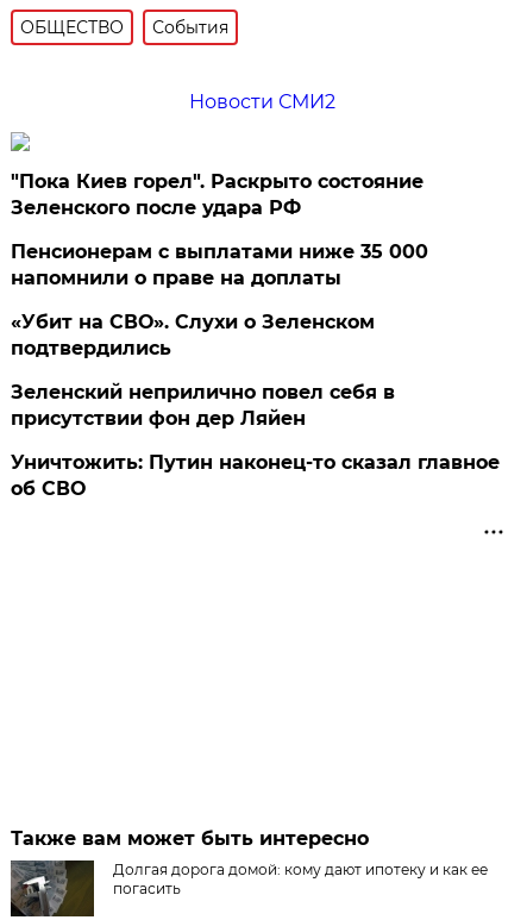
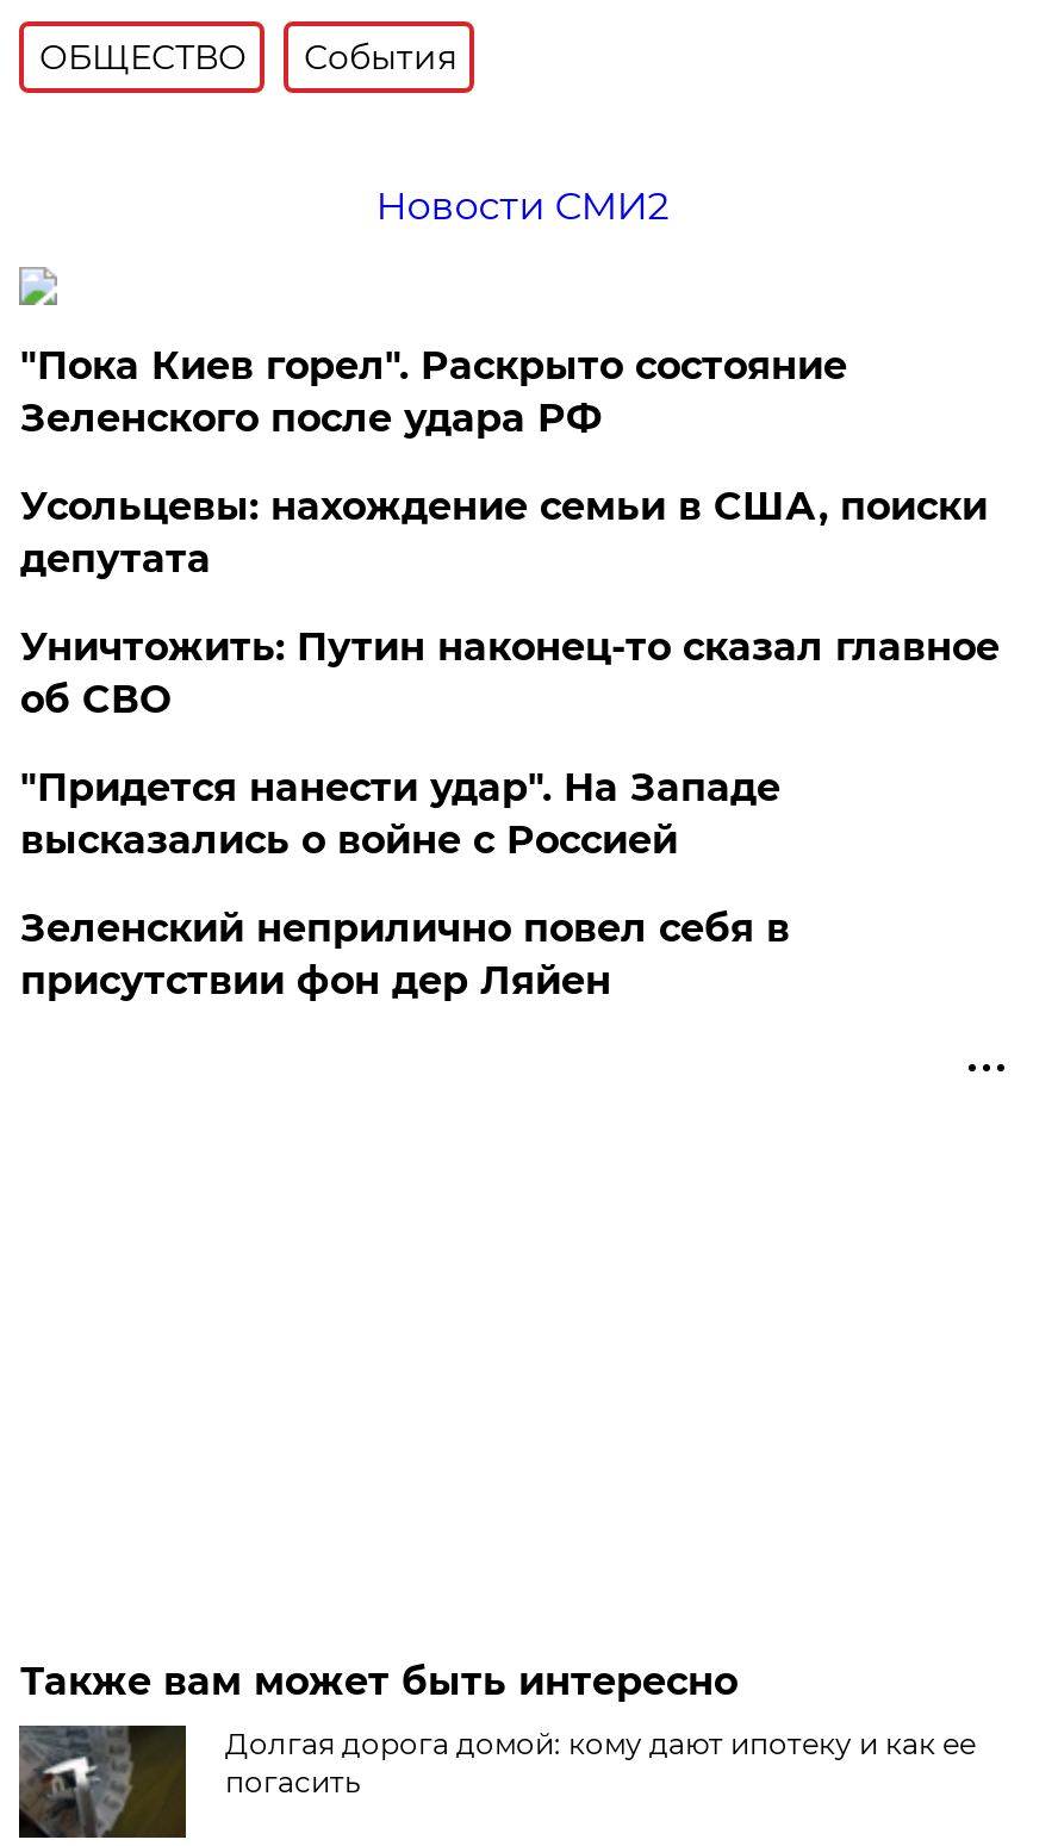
- Пенсионерам с выплатами ниже 35 000
- напомнили о праве на доплаты
- «Убит на СВО». Слухи о Зеленском
- подтвердились
+ Усольцевы: нахождение семьи в США, поиски
+ депутата
+ "Придется нанести удар". На Западе
+ высказались о войне с Россией

moved down: Зеленский неприлично повел cебя в | присутствии фон дер Ляйен

moved up: Уничтожить: Путин наконец-то сказал главное | об СВО
